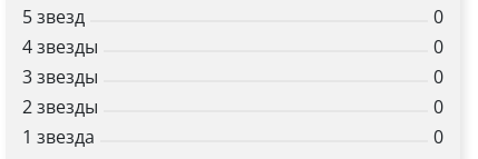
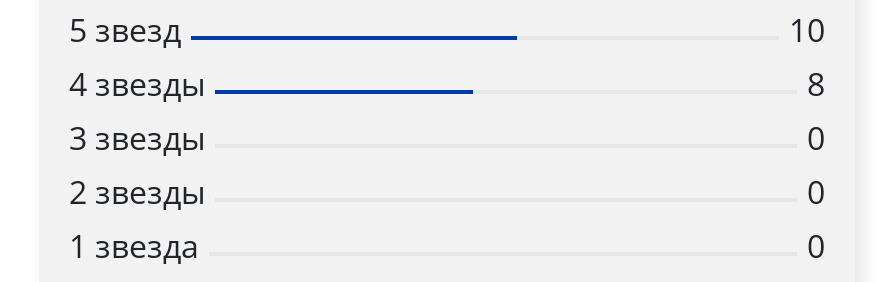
- 0
+ 10

- 0
+ 8

- 1 звездa
+ 1 звезда
